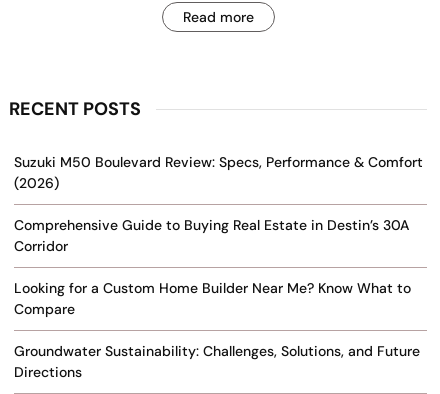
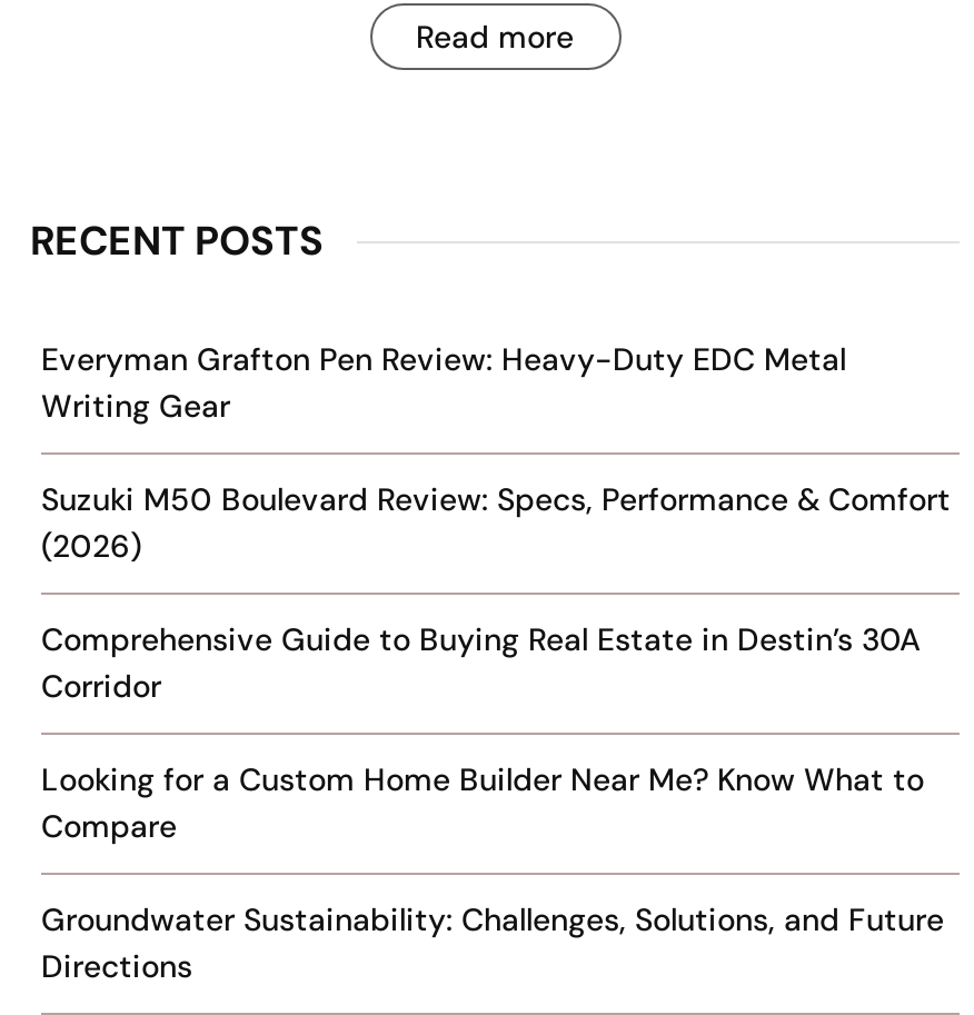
+ Everyman Grafton Pen Review: Heavy-Duty EDC Metal
+ Writing Gear
